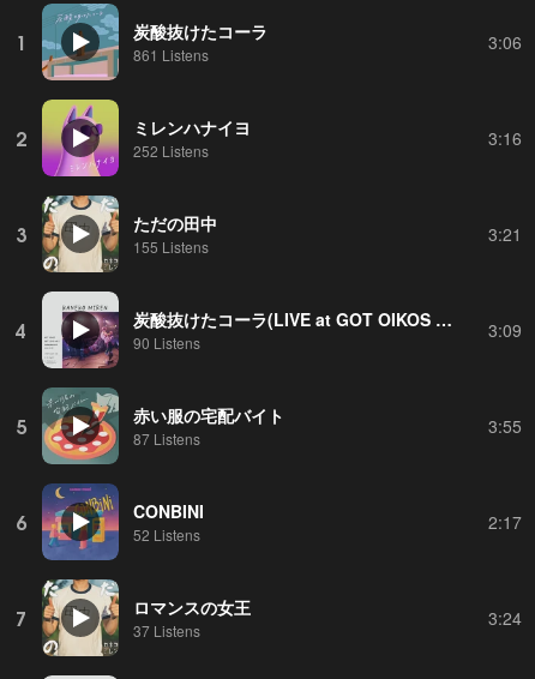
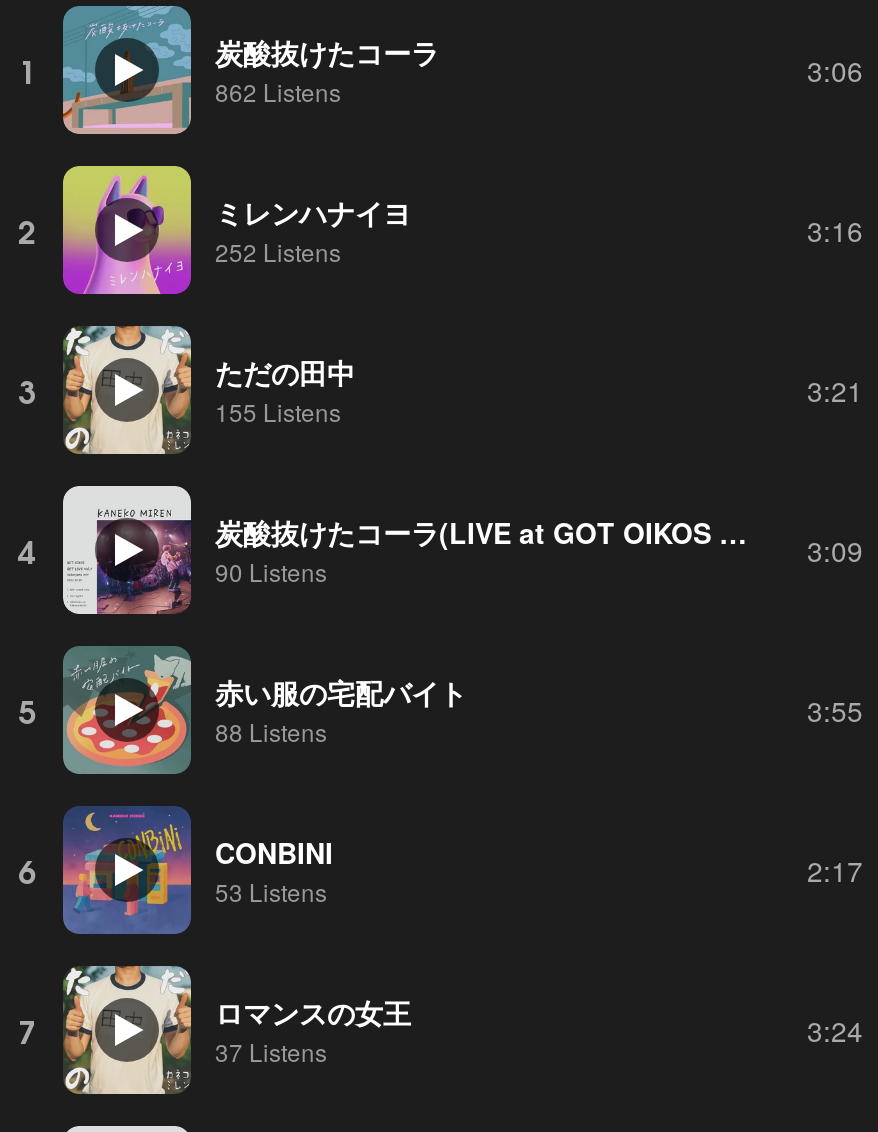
- 861 Listens
+ 862 Listens

- 87 Listens
+ 88 Listens

- 52 Listens
+ 53 Listens
